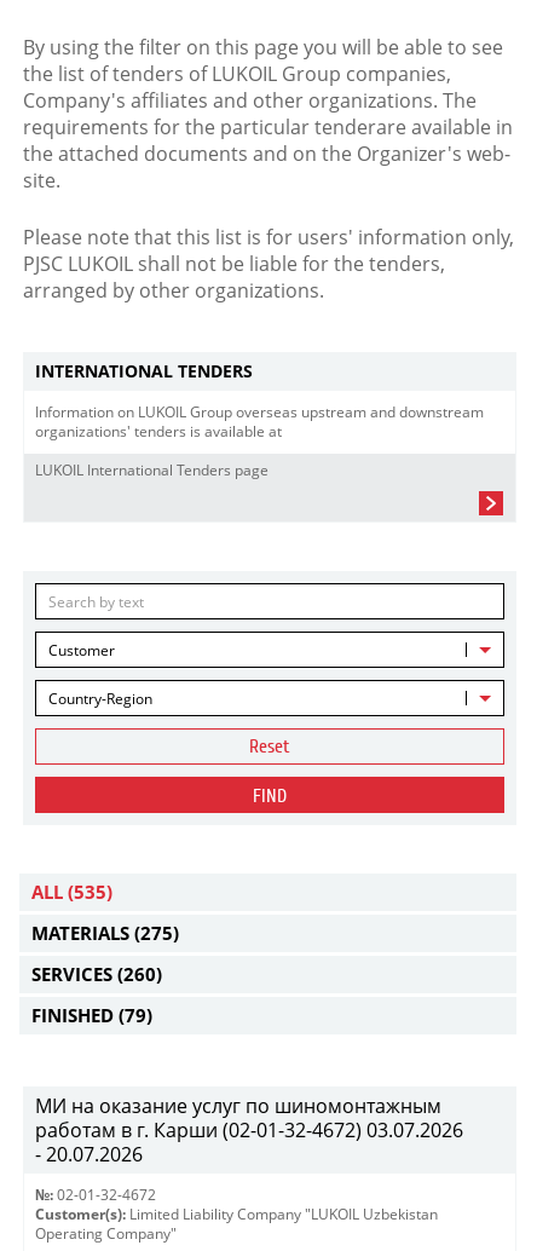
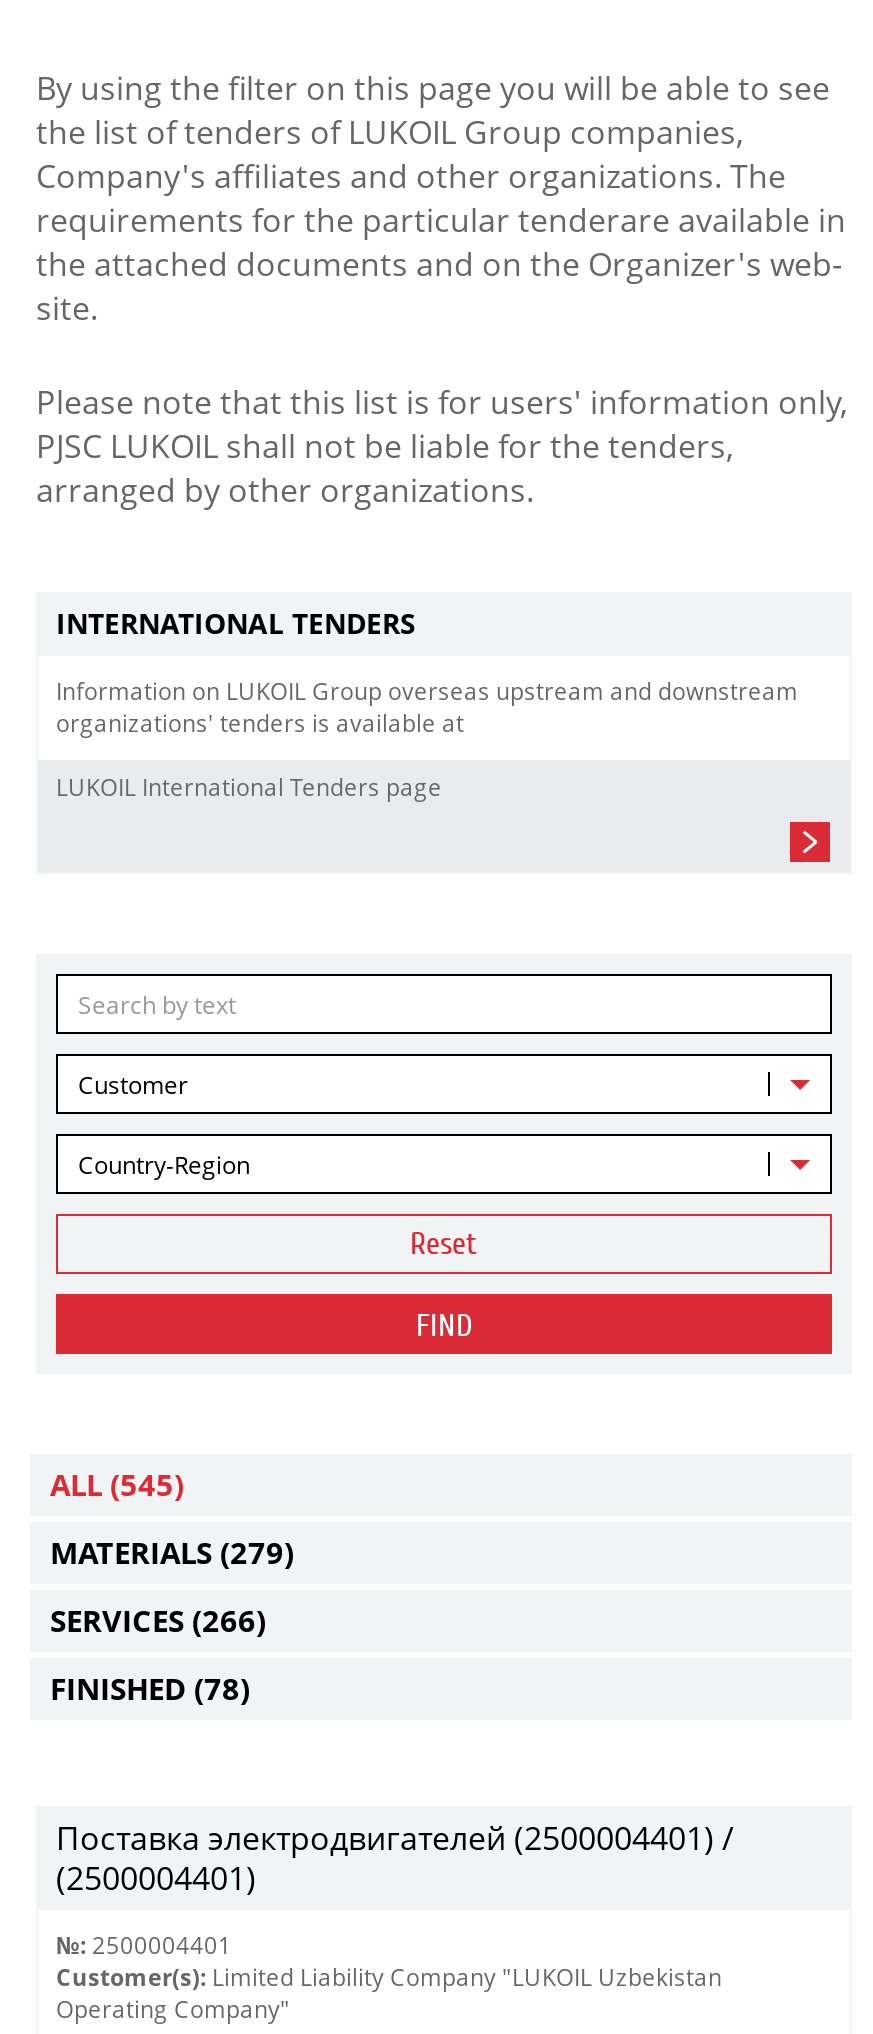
- ALL (535)
+ ALL (545)

- MATERIALS (275)
+ MATERIALS (279)

- SERVICES (260)
+ SERVICES (266)

- FINISHED (79)
+ FINISHED (78)

- МИ на оказание услуг по шиномонтажным
- работам в г. Карши (02-01-32-4672) 03.07.2026
- - 20.07.2026
+ Поставка электродвигателей (2500004401) /
+ (2500004401)

- №: 02-01-32-4672
+ №: 2500004401
